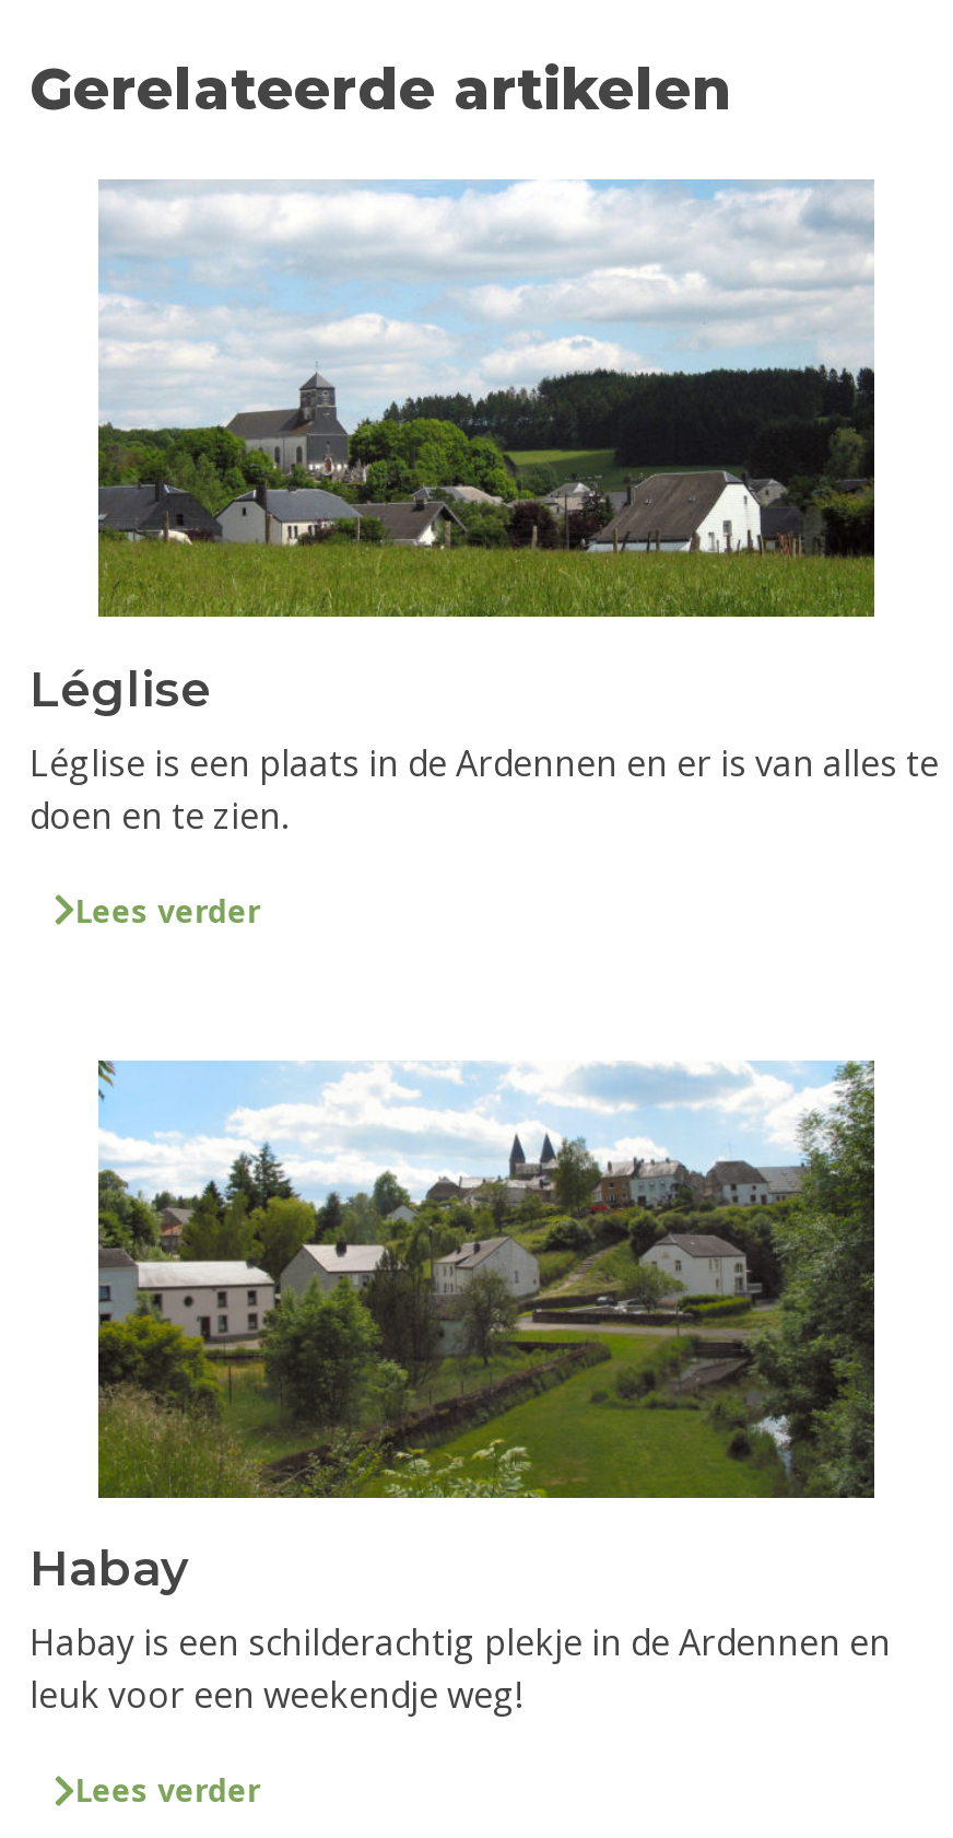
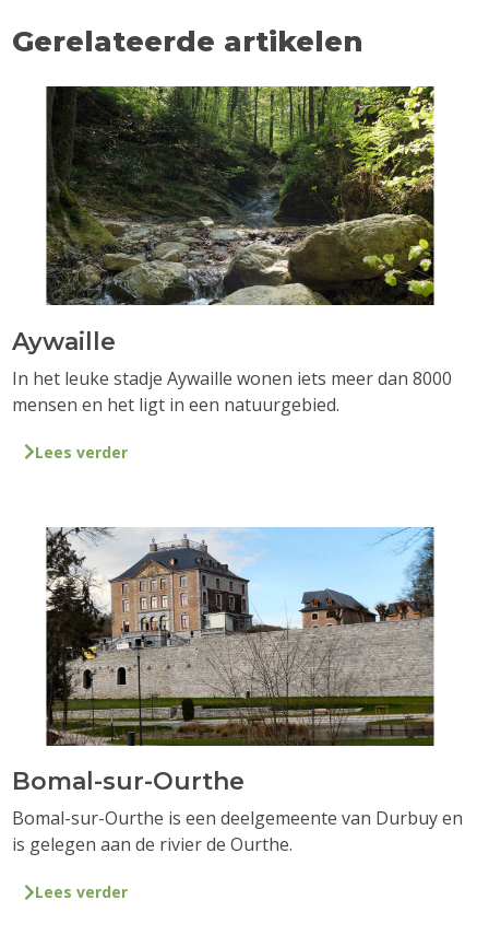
- [image]
- Léglise
- Léglise is een plaats in de Ardennen en er is van alles te
- doen en te zien.
+ [image]
+ Aywaille
+ In het leuke stadje Aywaille wonen iets meer dan 8000
+ mensen en het ligt in een natuurgebied.

- [image]
- Habay
- Habay is een schilderachtig plekje in de Ardennen en
- leuk voor een weekendje weg!
+ [image]
+ Bomal-sur-Ourthe
+ Bomal-sur-Ourthe is een deelgemeente van Durbuy en
+ is gelegen aan de rivier de Ourthe.
